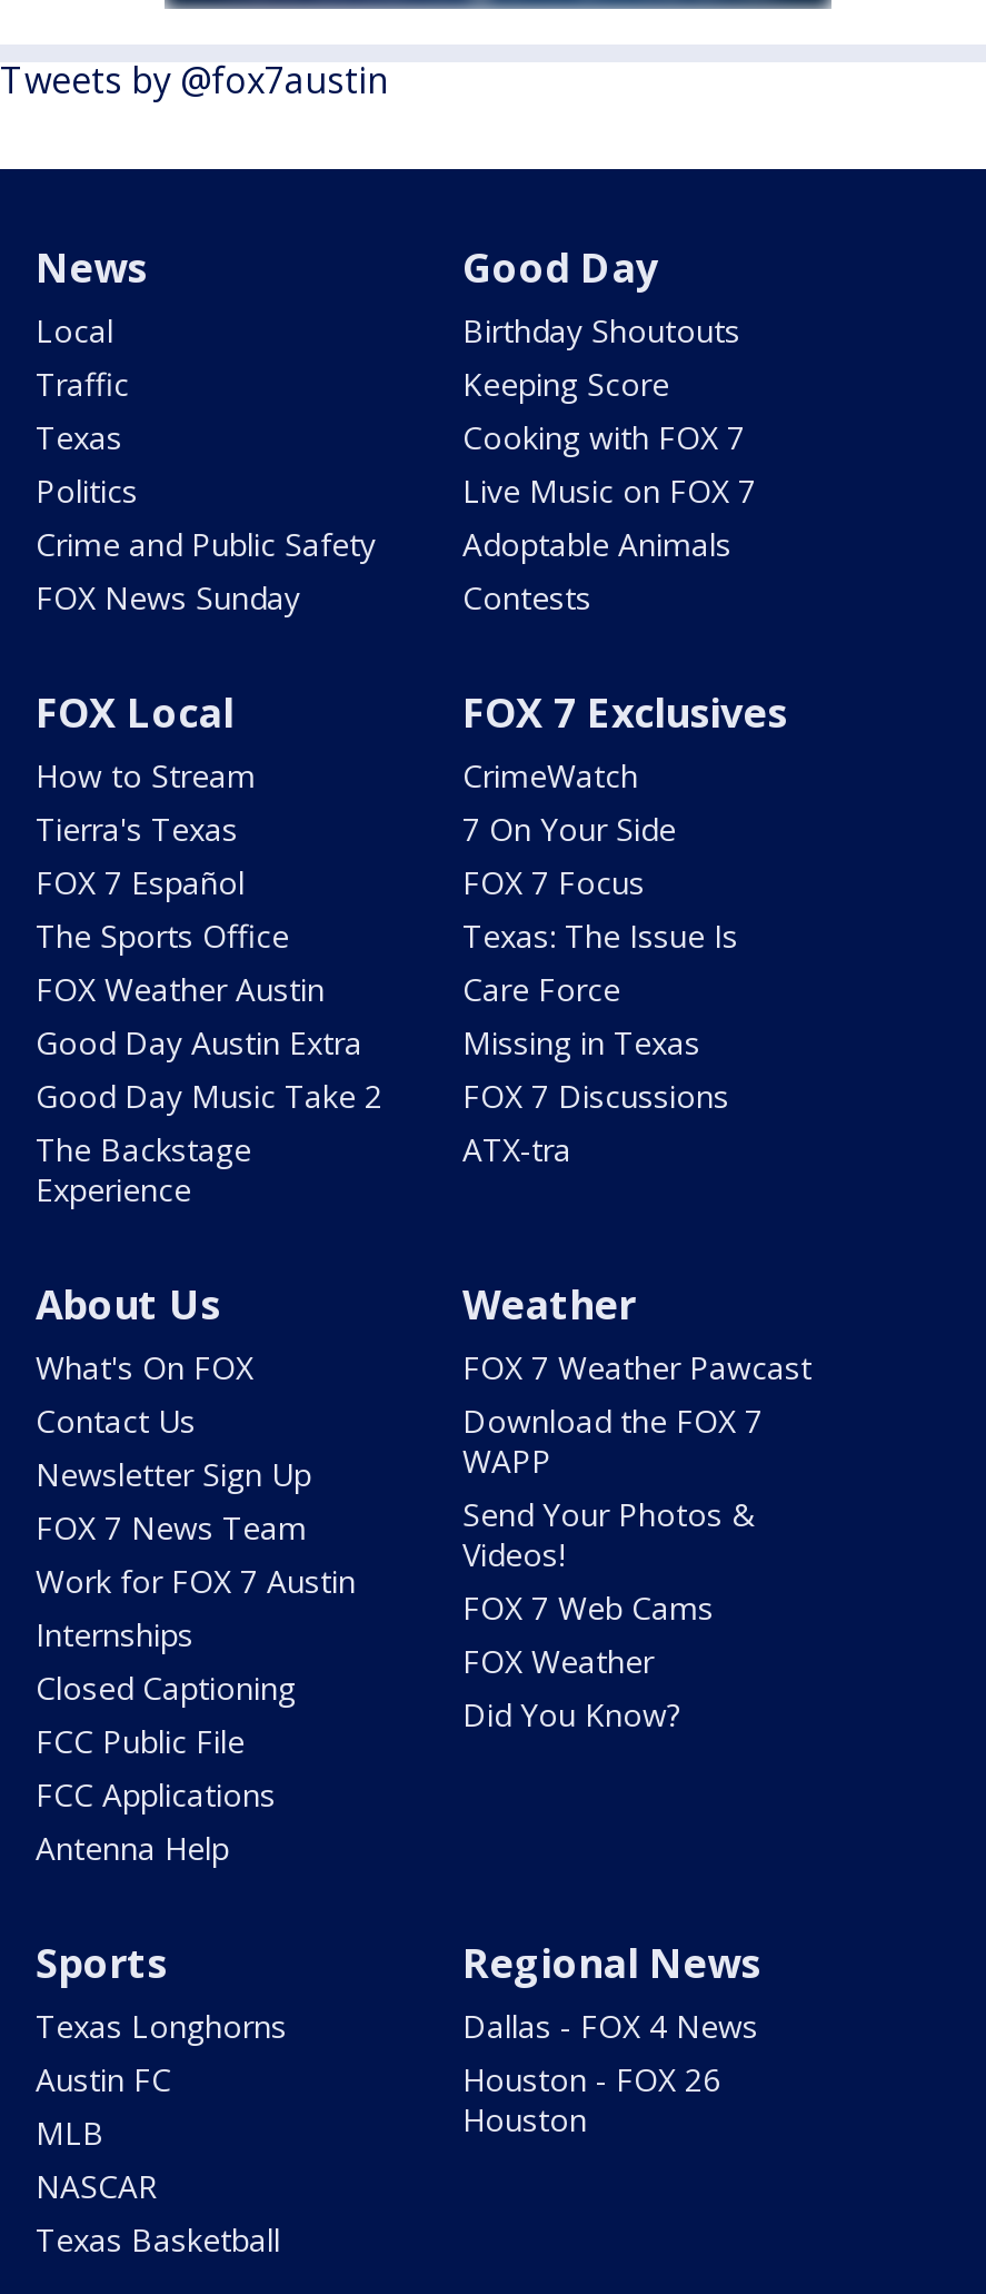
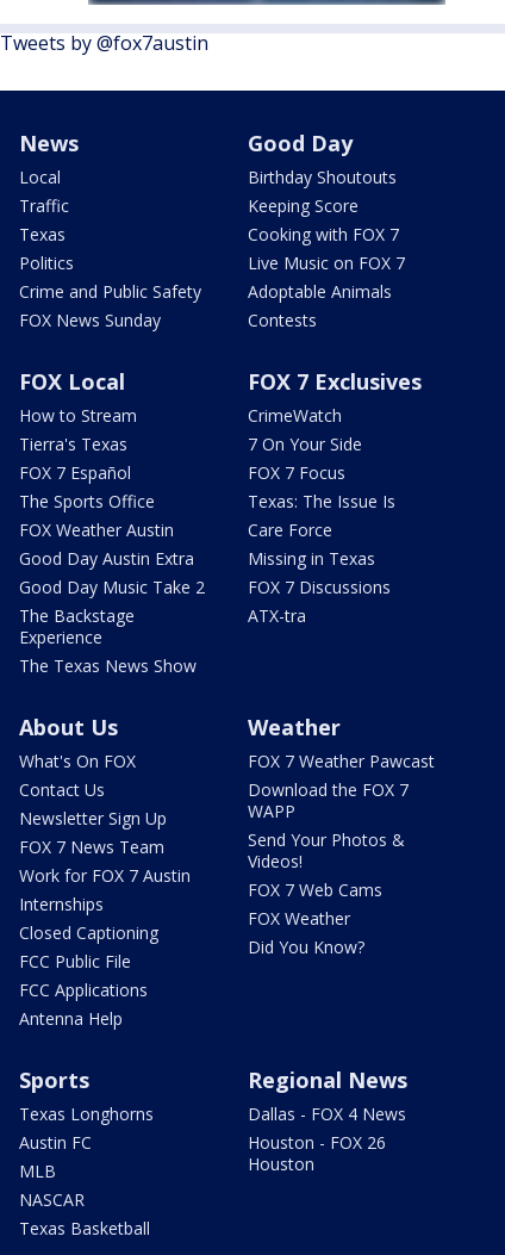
+ The Texas News Show
